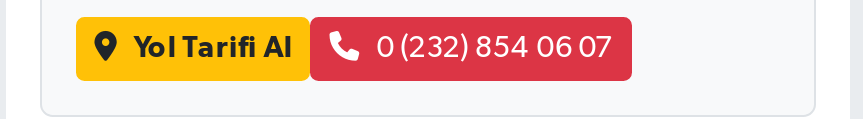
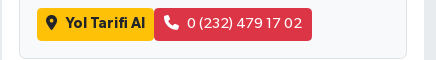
- 0 (232) 854 06 07
+ 0 (232) 479 17 02
